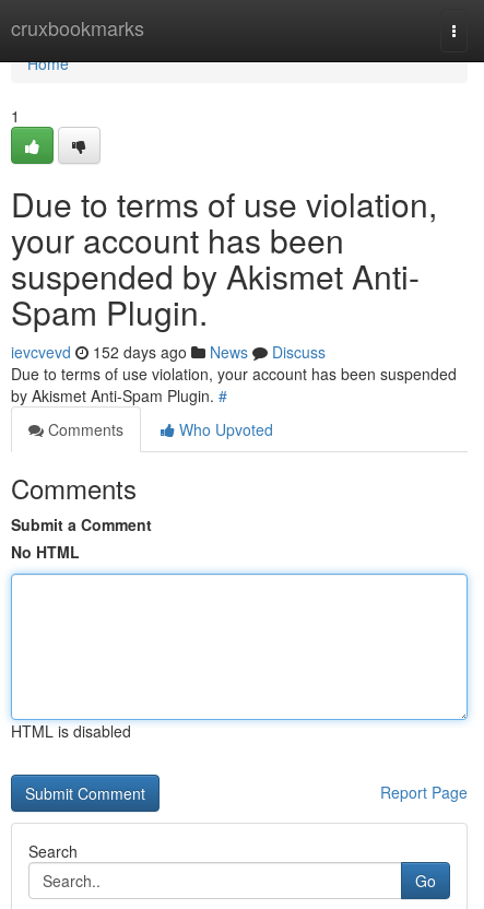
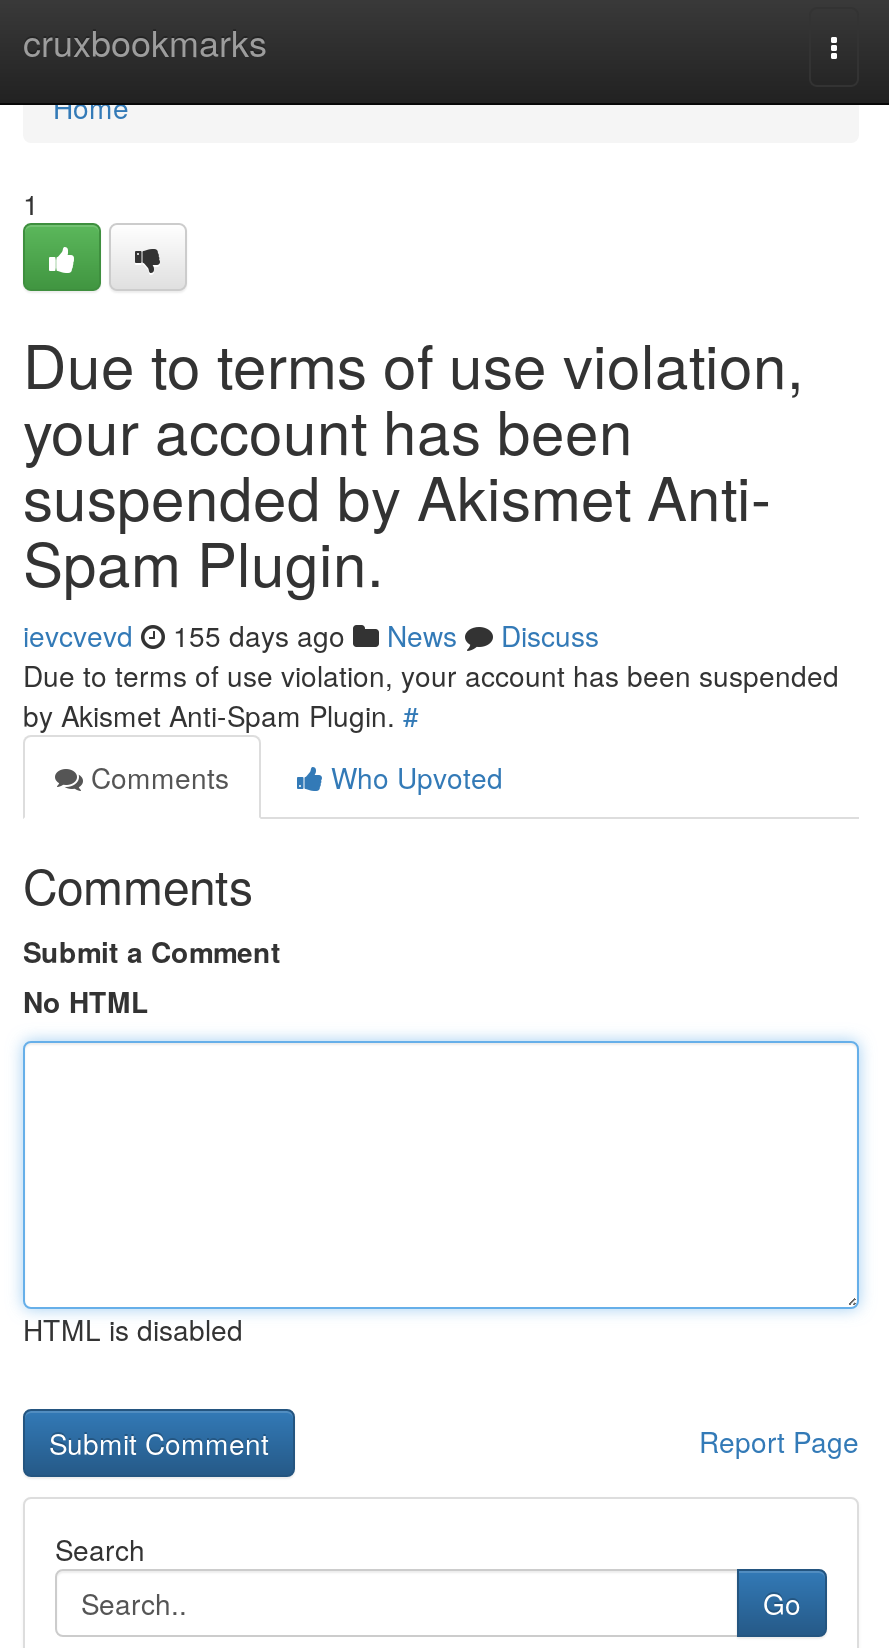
- ievcvevd 152 days ago News Discuss
+ ievcvevd 155 days ago News Discuss
